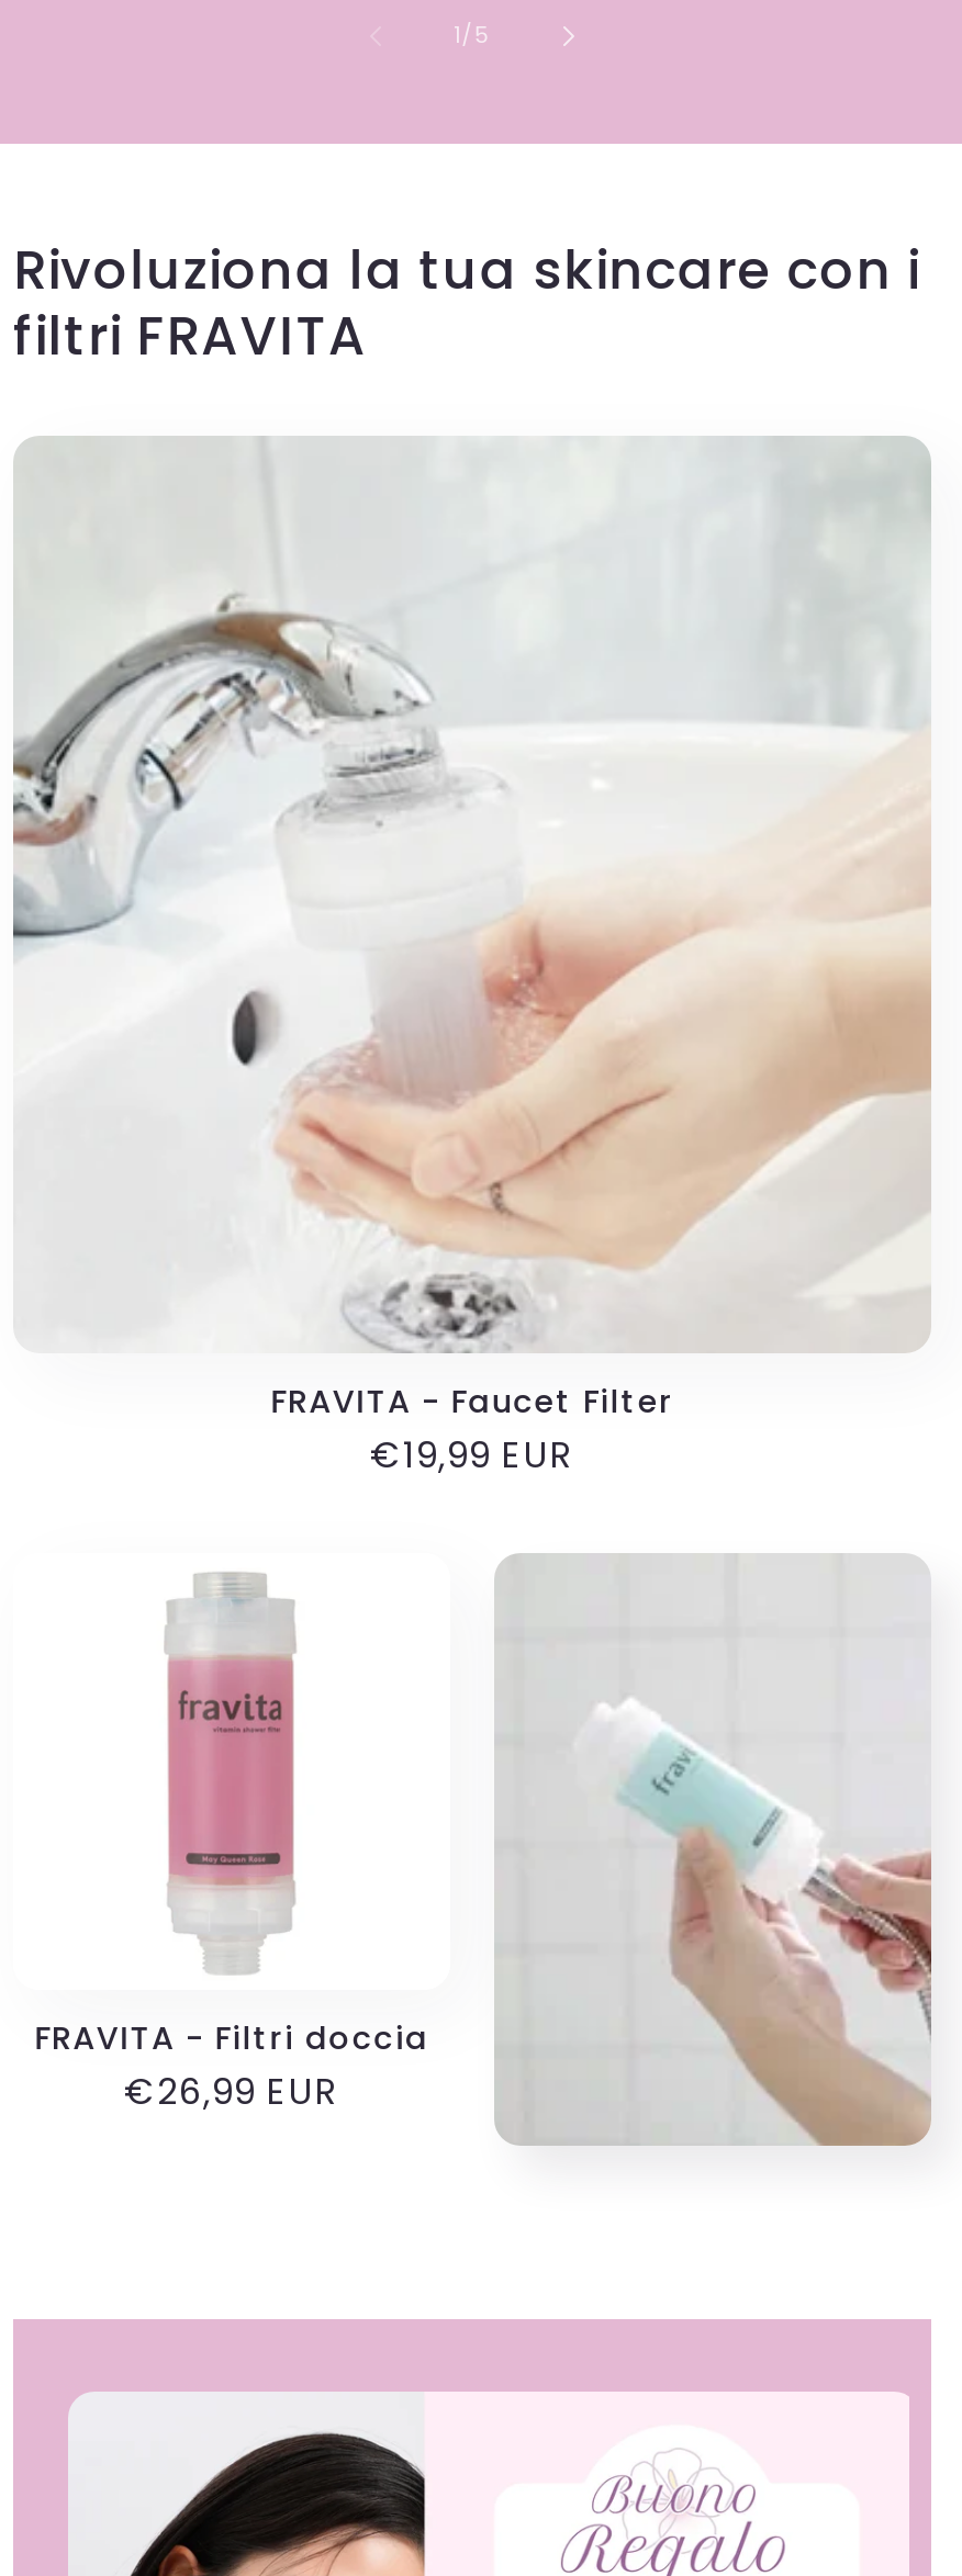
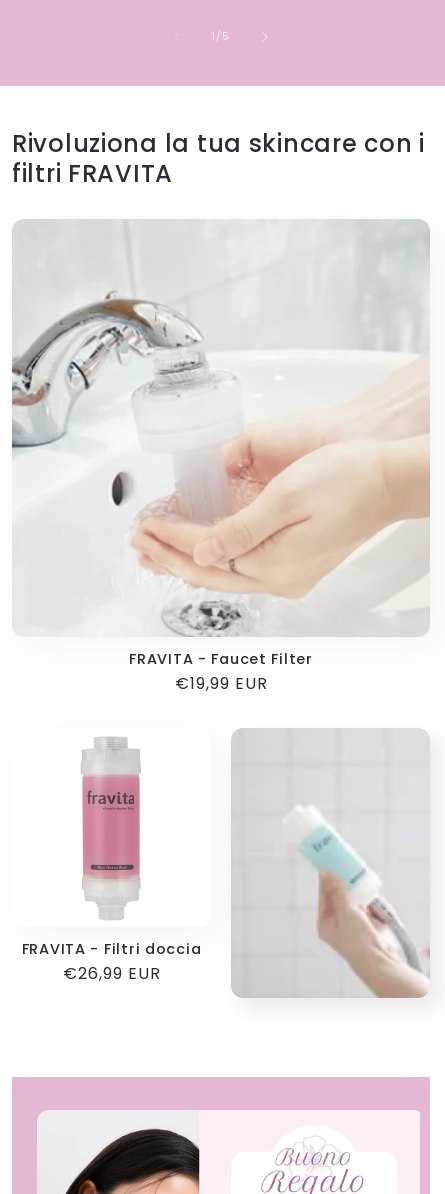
- [image]
+ [image]
